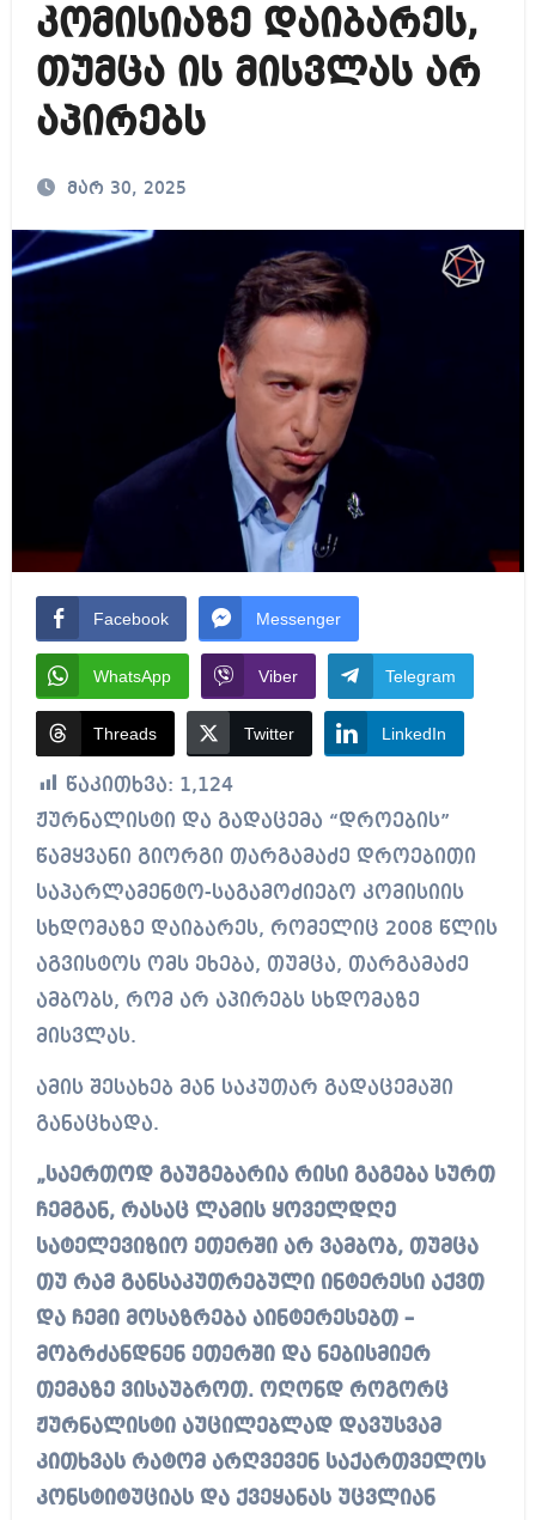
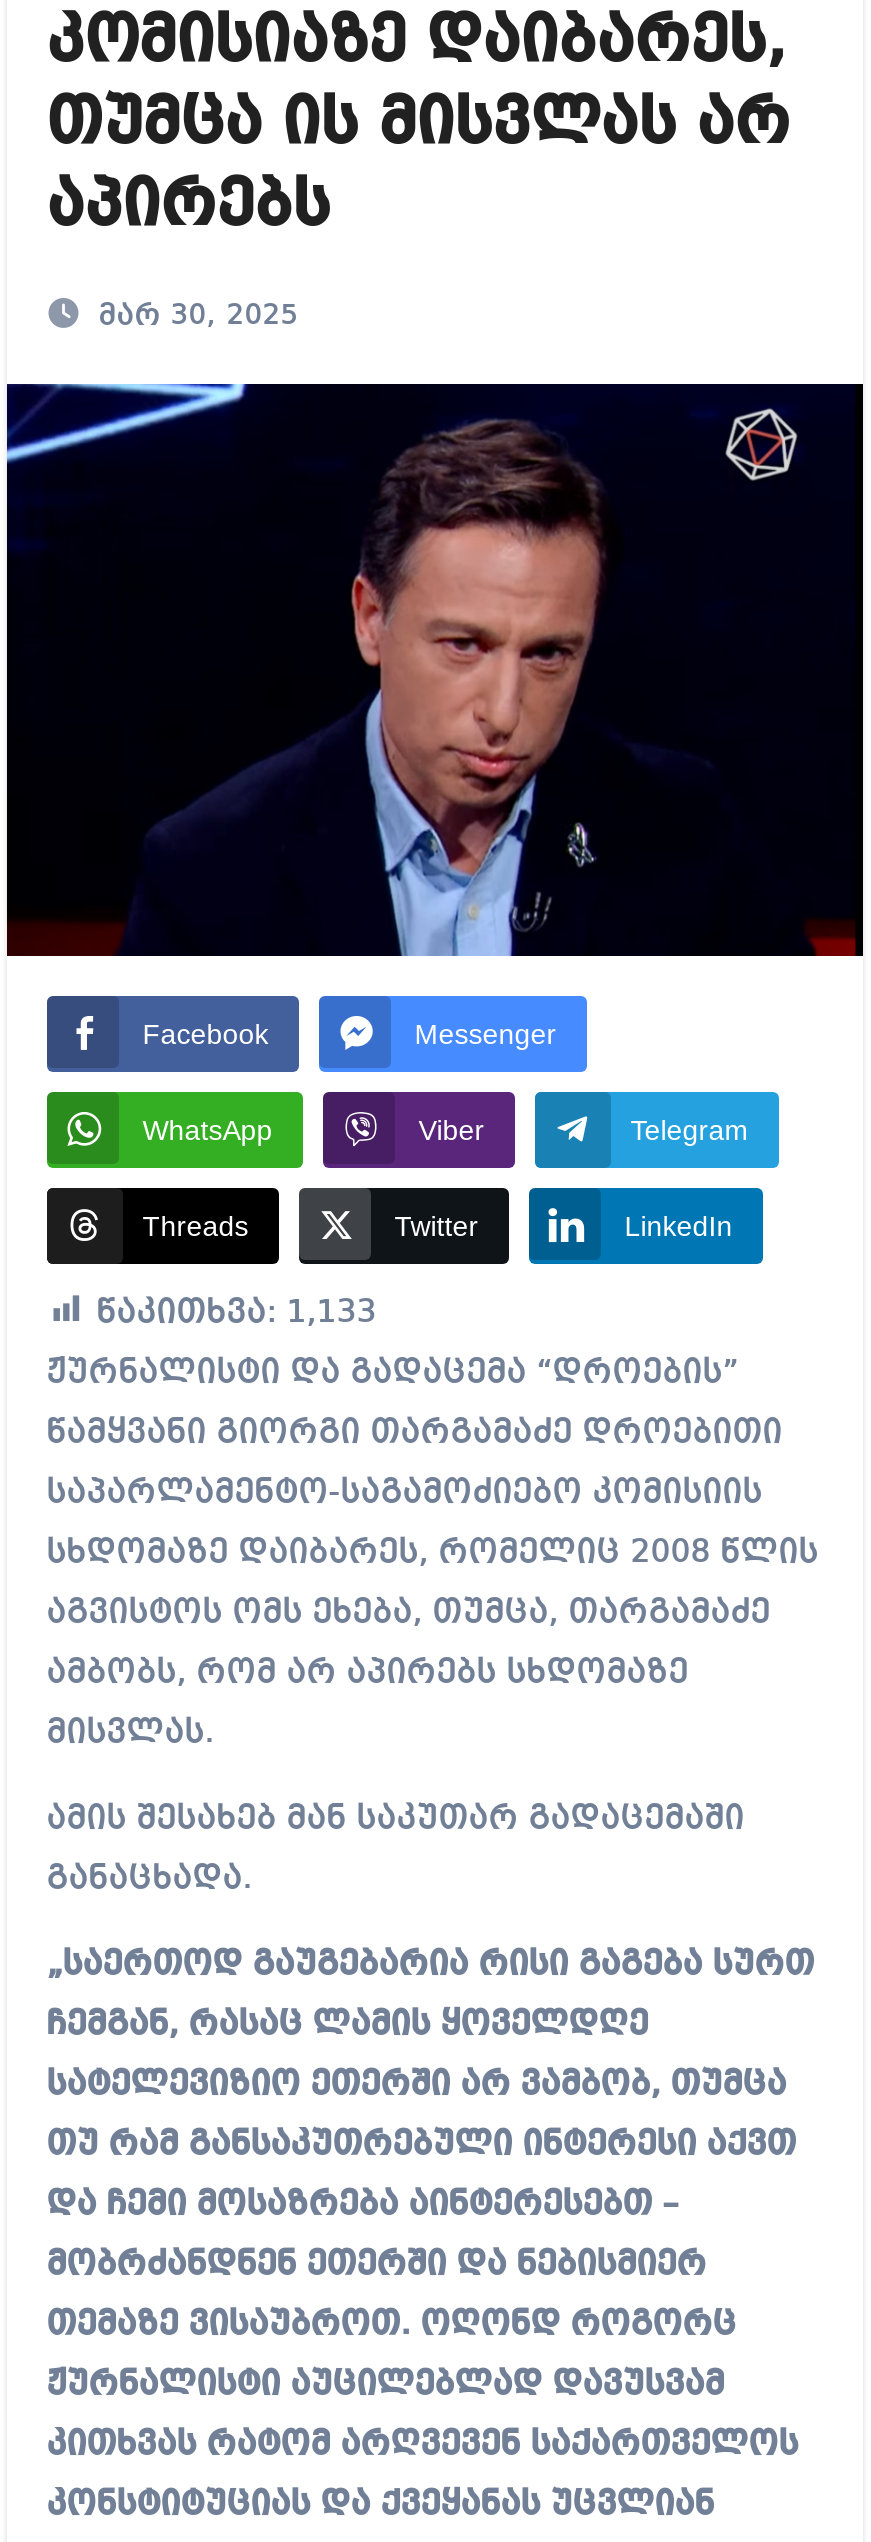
- წაკითხვა: 1,124
+ წაკითხვა: 1,133
